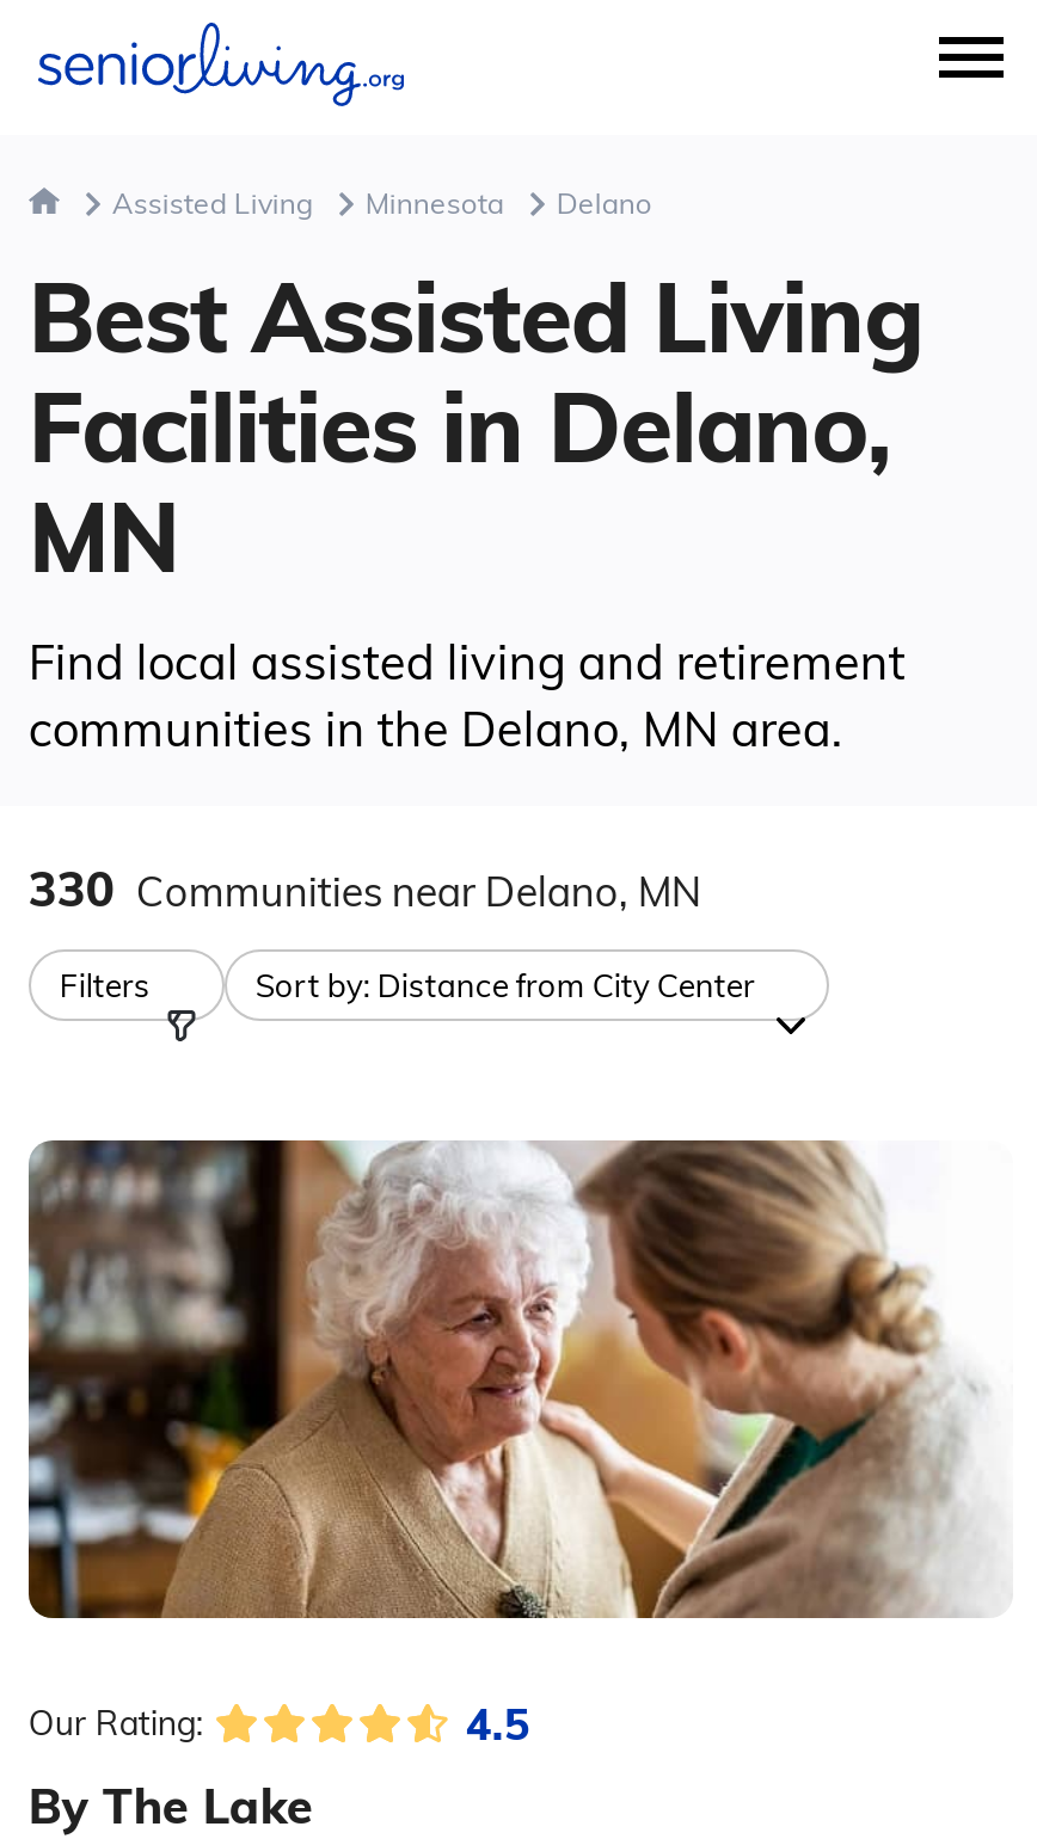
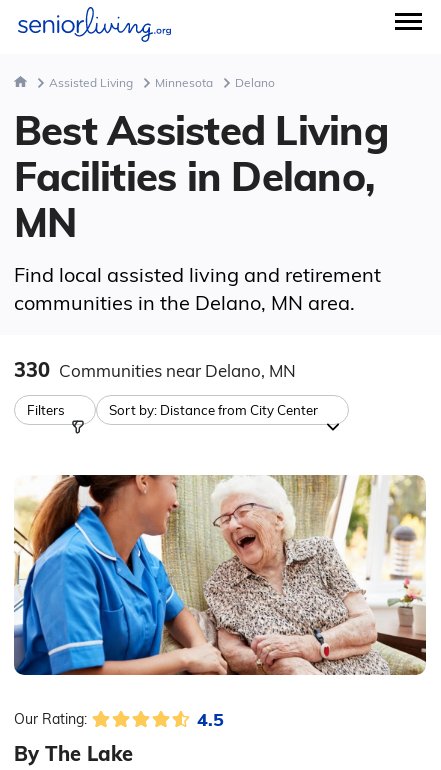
- [image]
+ [image]
